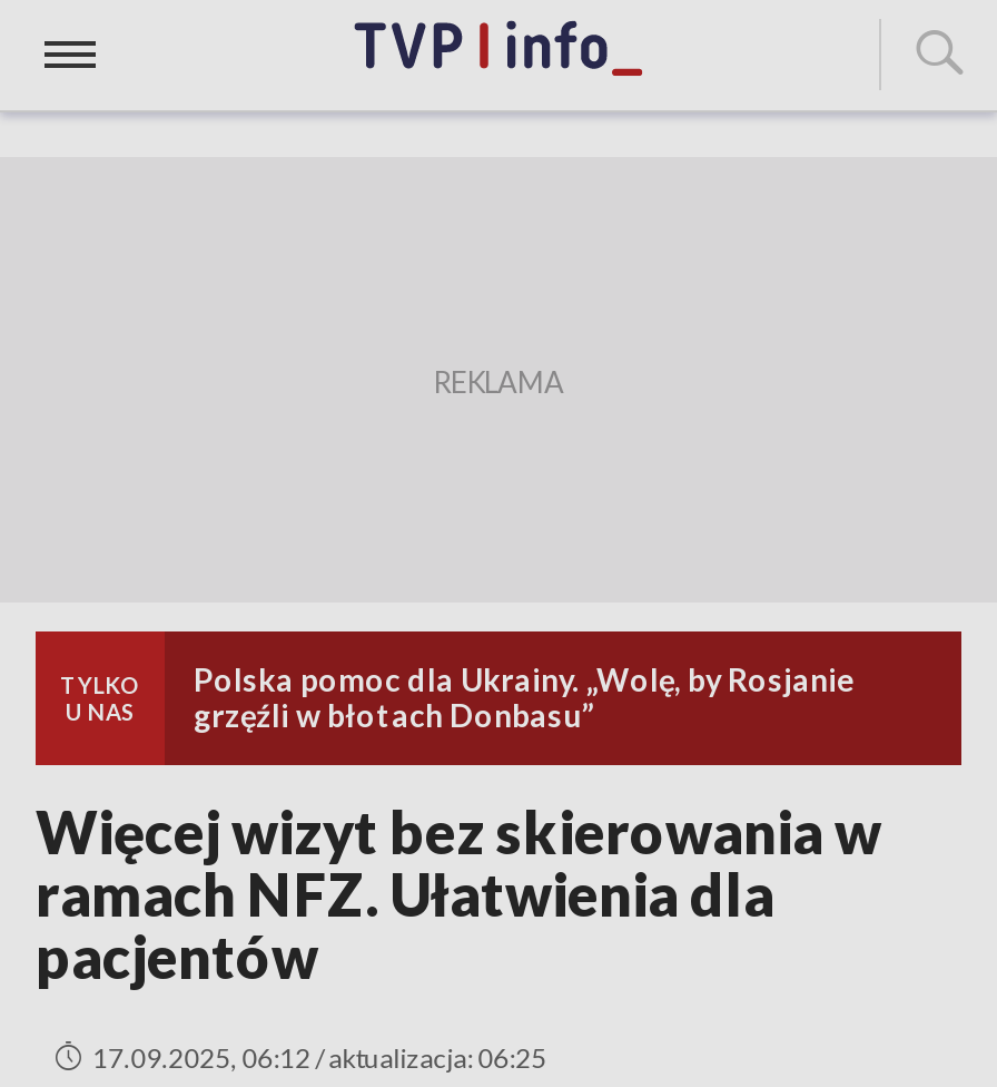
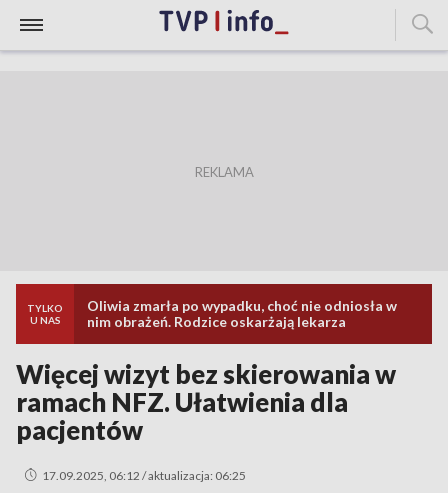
- Polska pomoc dla Ukrainy. „Wolę, by Rosjanie
- grzęźli w błotach Donbasu”
+ Oliwia zmarła po wypadku, choć nie odniosła w
+ nim obrażeń. Rodzice oskarżają lekarza
